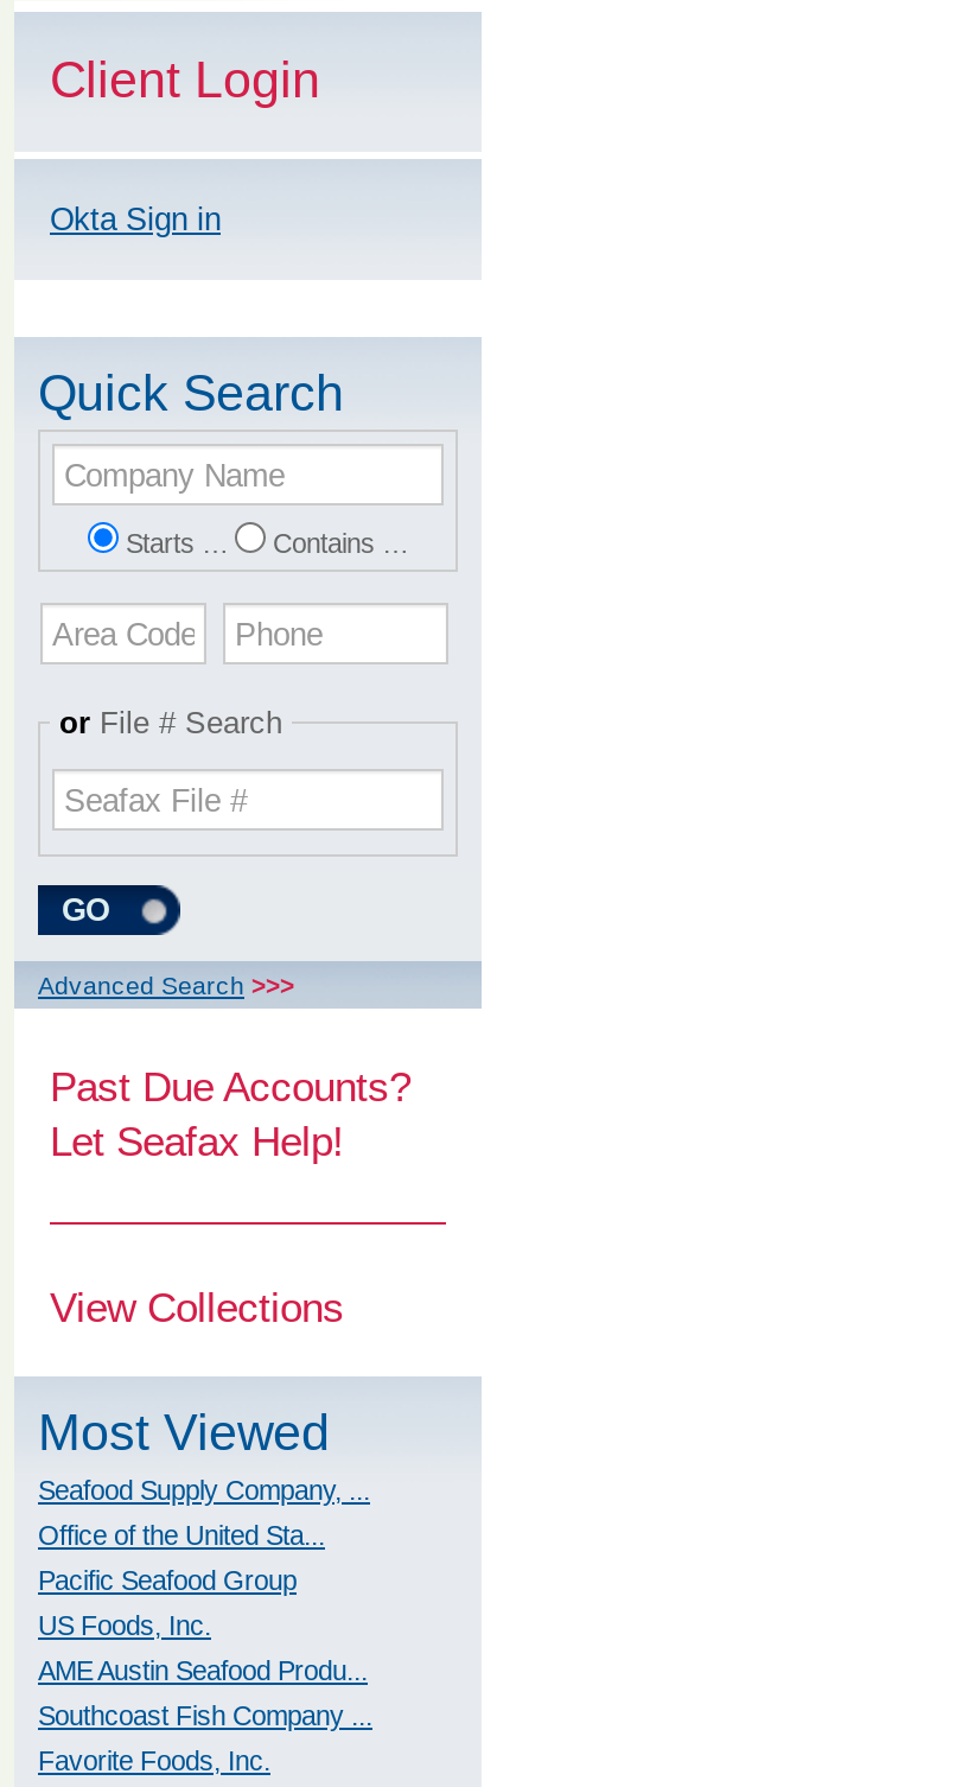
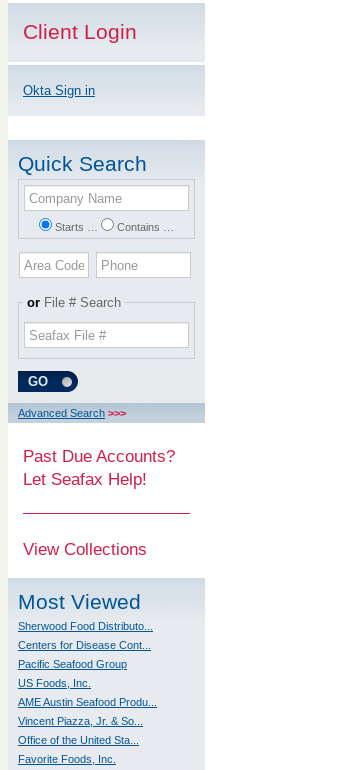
- Seafood Supply Company, ...
+ Sherwood Food Distributo...

+ Centers for Disease Cont...

moved down: Office of the United Sta...

- Southcoast Fish Company ...
+ Vincent Piazza, Jr. & So...
